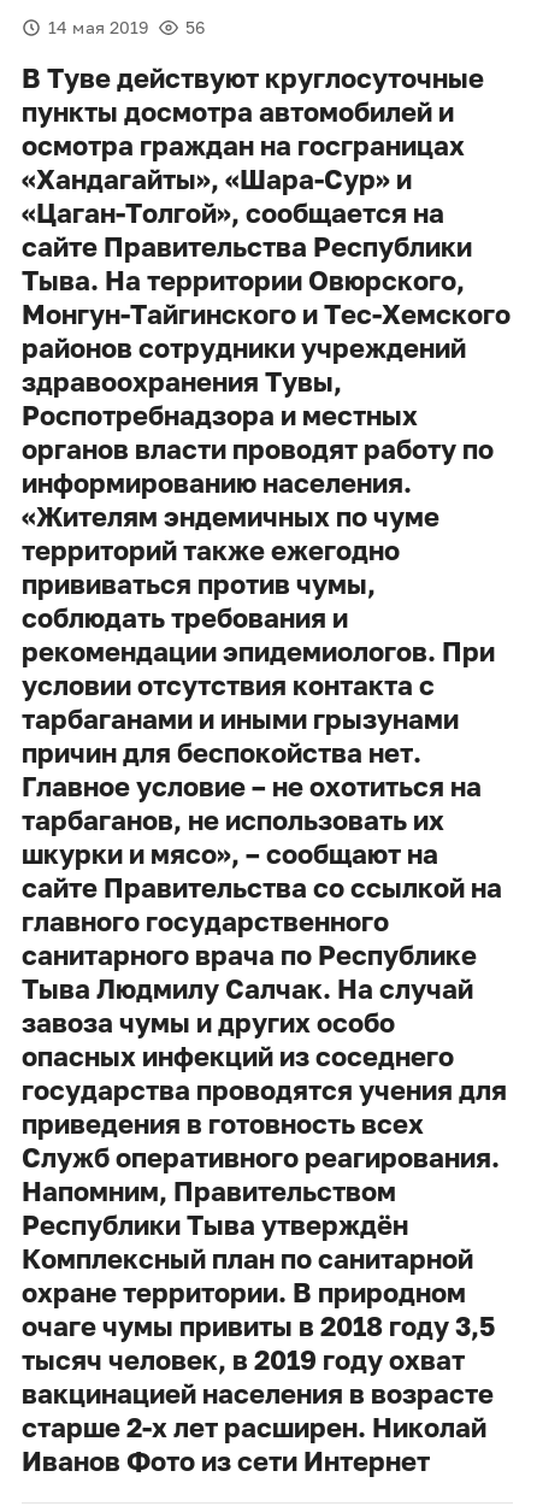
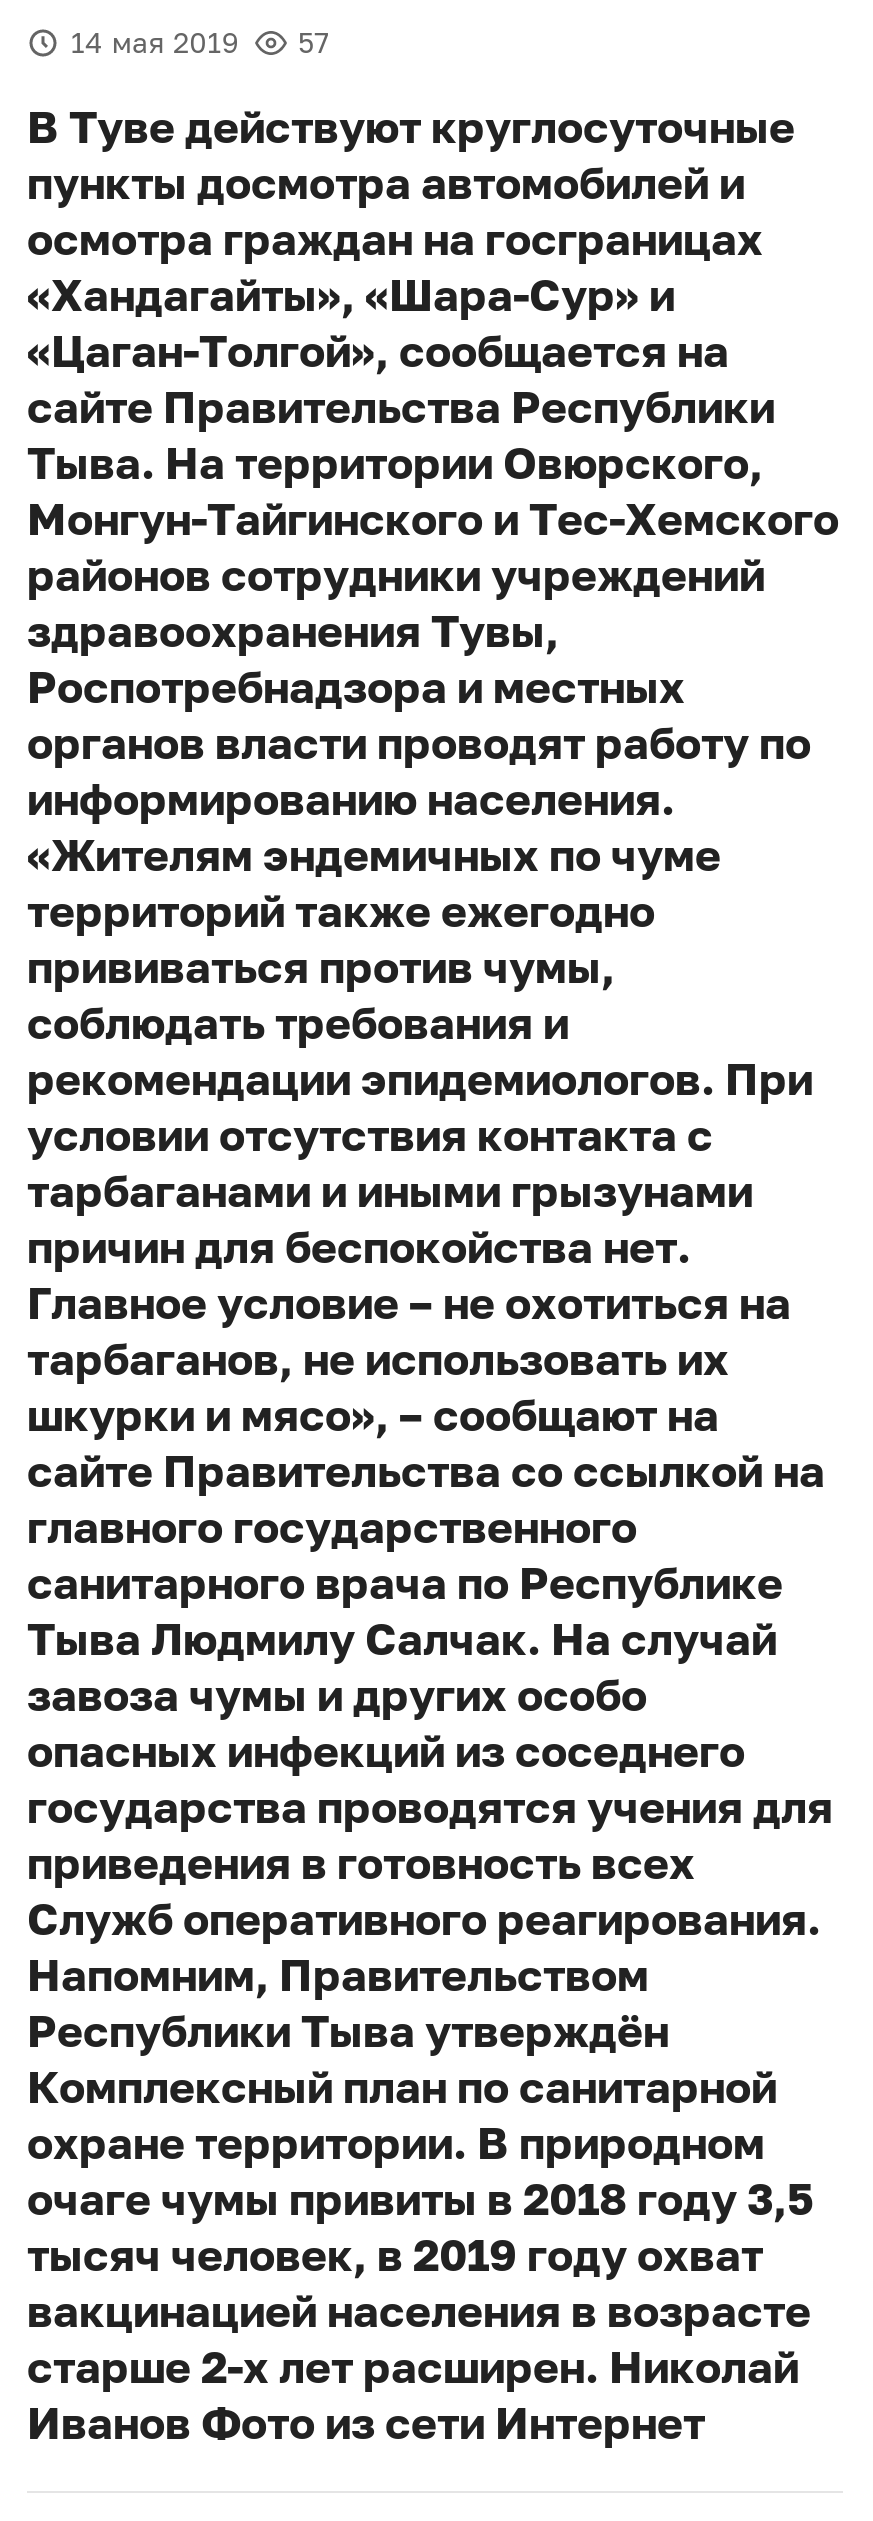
- 14 мая 2019 56
+ 14 мая 2019 57
